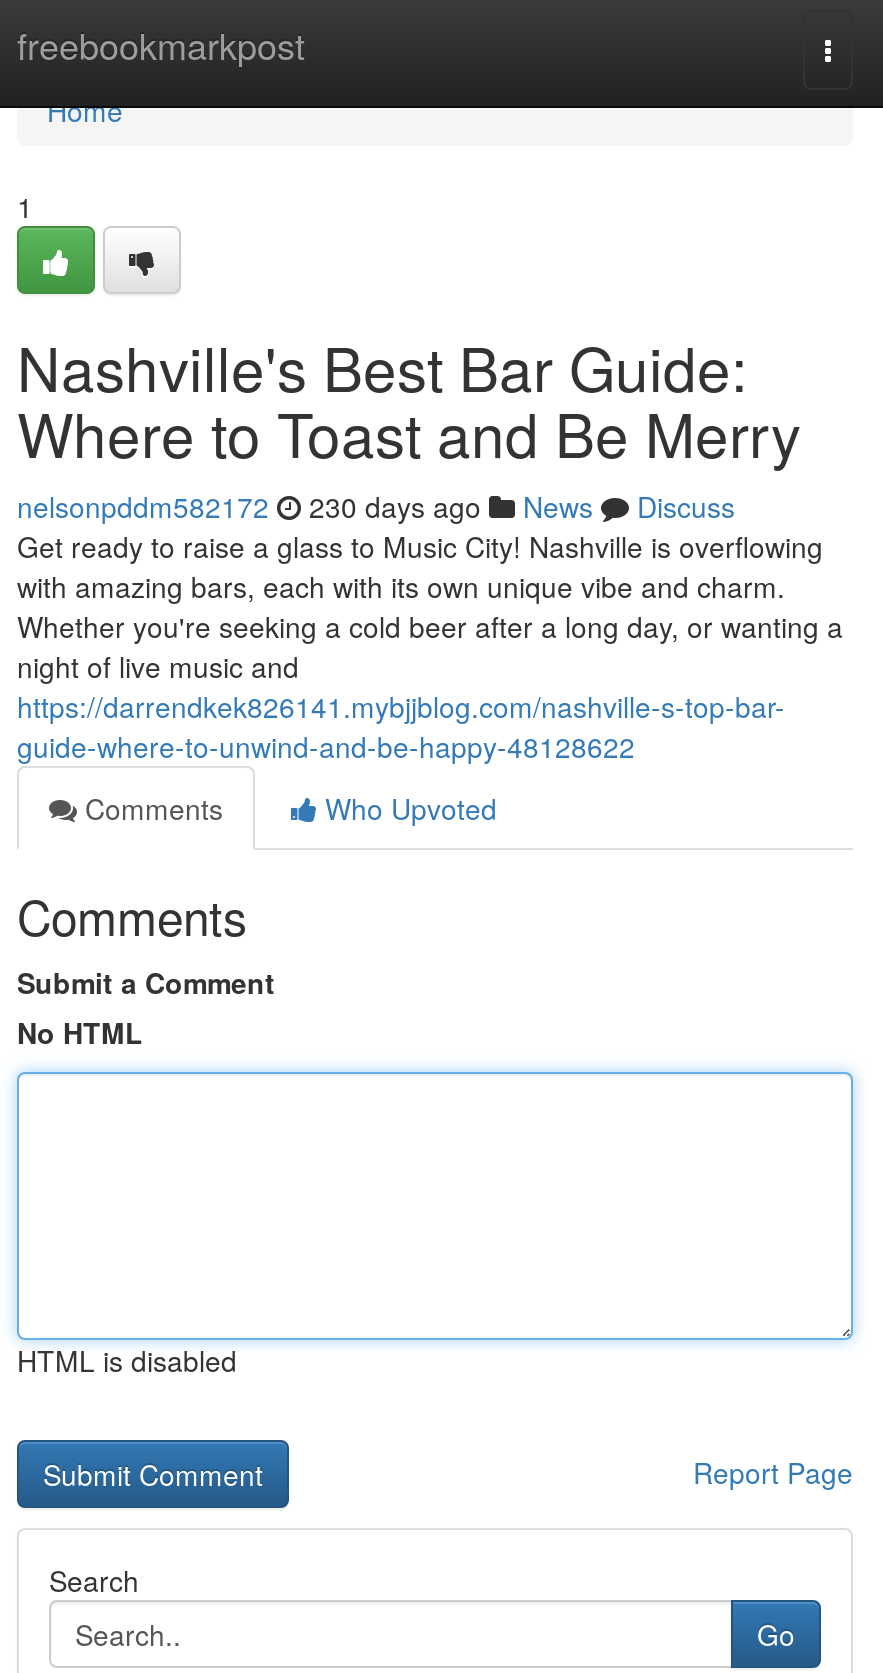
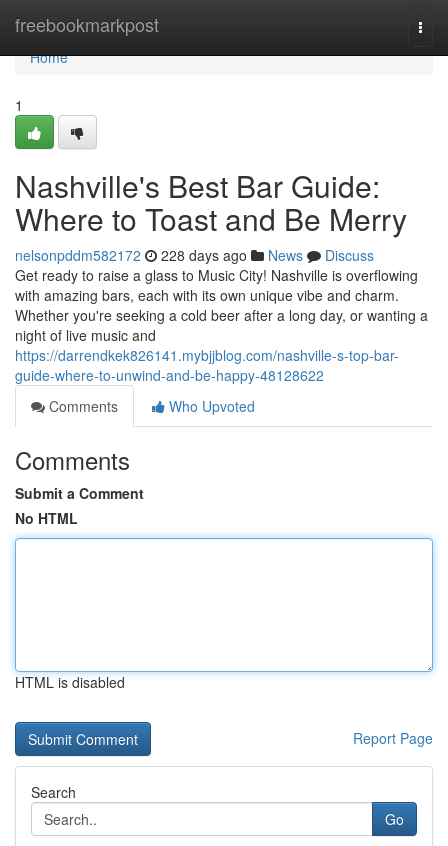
- nelsonpddm582172 230 days ago News Discuss
+ nelsonpddm582172 228 days ago News Discuss
